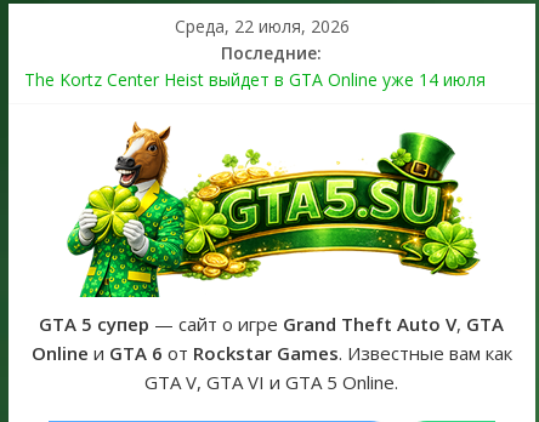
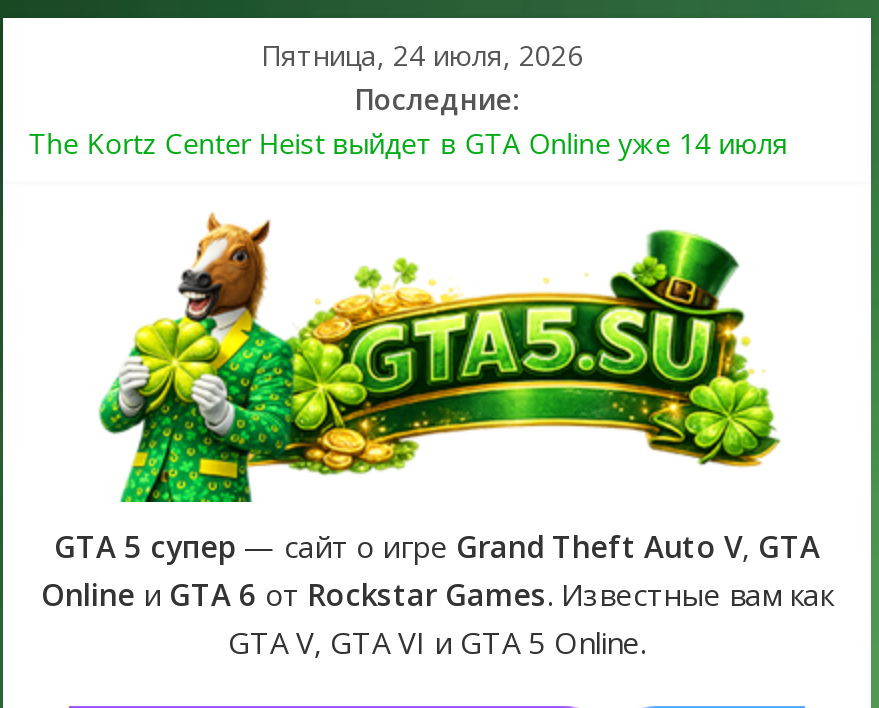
- Среда, 22 июля, 2026
+ Пятница, 24 июля, 2026
